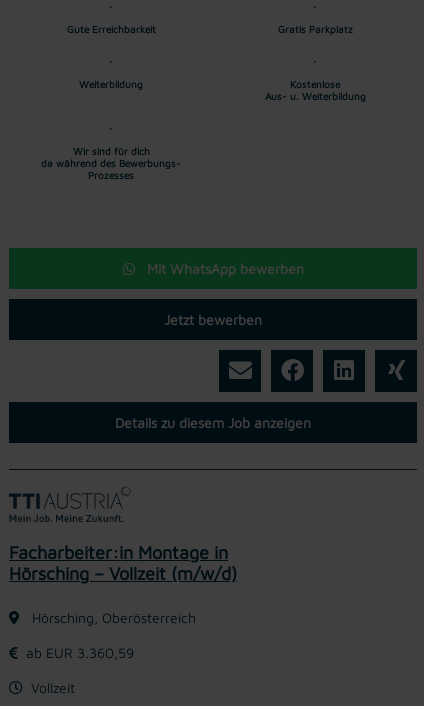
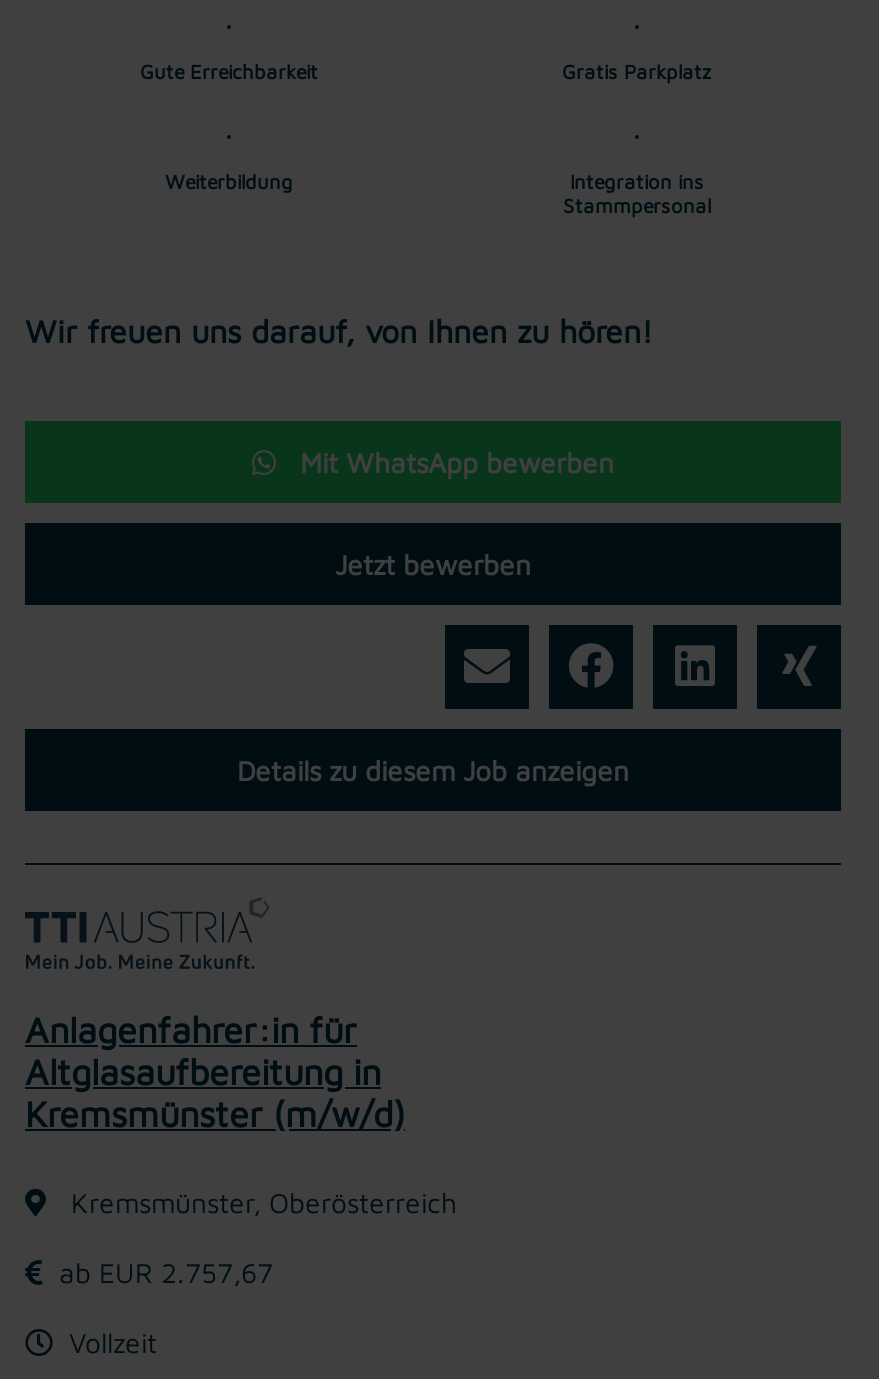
- Kostenlose
- Aus- u. Weiterbildung
+ Integration ins
+ Stammpersonal

- Wir sind für dich
- da während des Bewerbungs-
- Prozesses
+ Wir freuen uns darauf, von Ihnen zu hören!

moved up: Jetzt bewerben | Details zu diesem Job anzeigen

- Facharbeiter:in Montage in
- Hörsching – Vollzeit (m/w/d)
+ Anlagenfahrer:in für
+ Altglasaufbereitung in
+ Kremsmünster (m/w/d)

- Hörsching, Oberösterreich
+ Kremsmünster, Oberösterreich

- ab EUR 3.360,59
+ ab EUR 2.757,67
